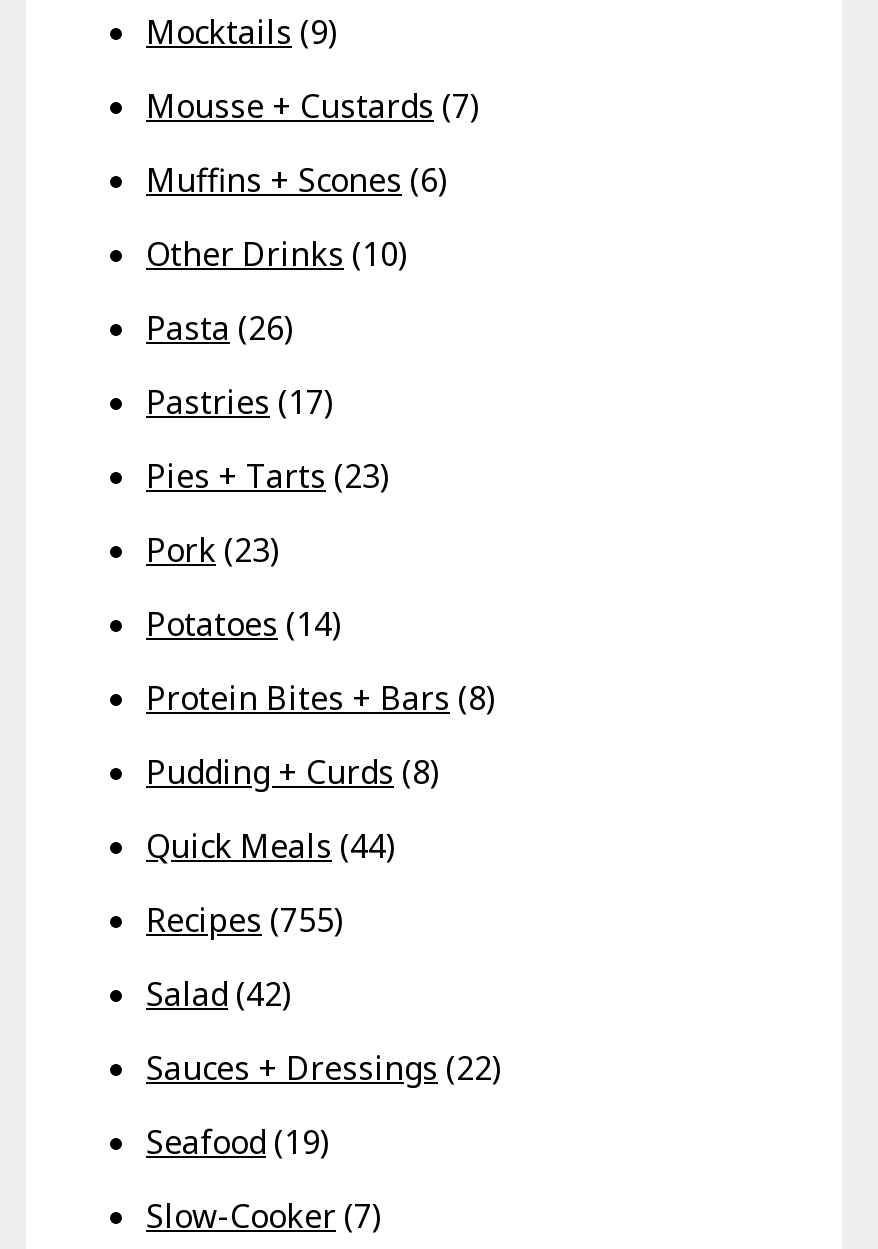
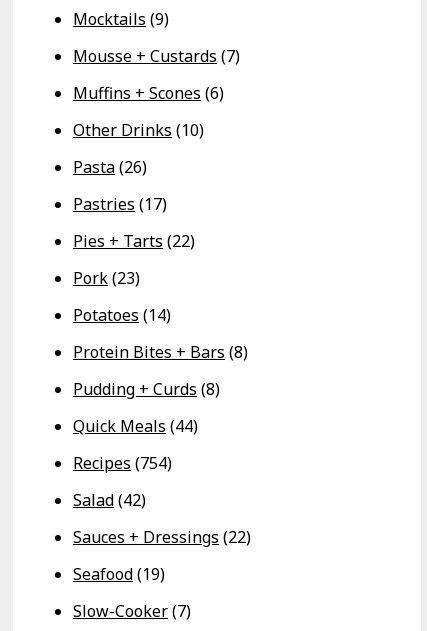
- Pies + Tarts (23)
+ Pies + Tarts (22)

- Recipes (755)
+ Recipes (754)
